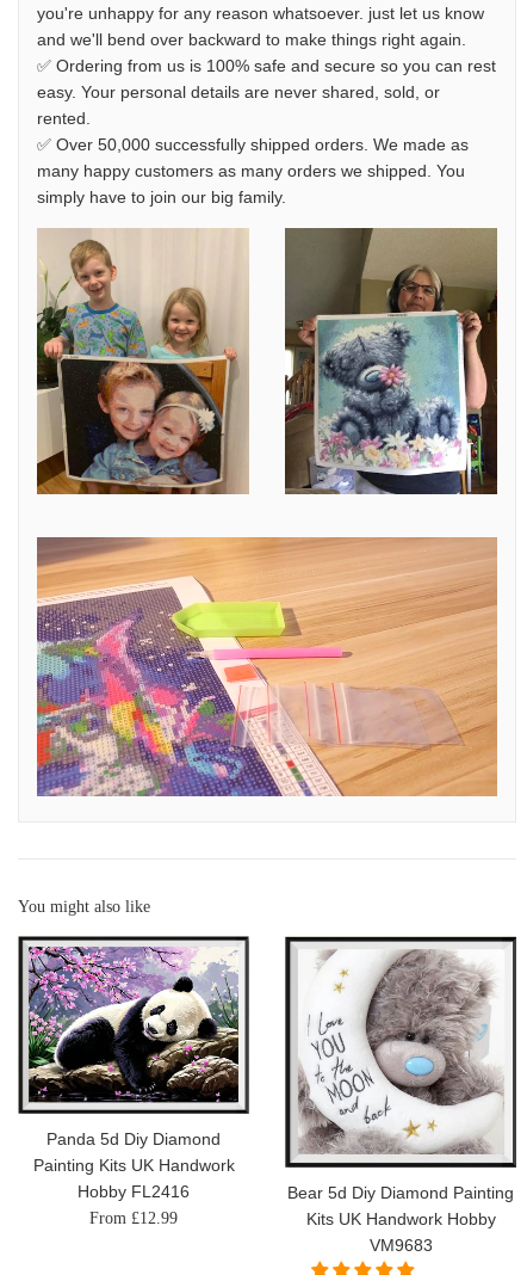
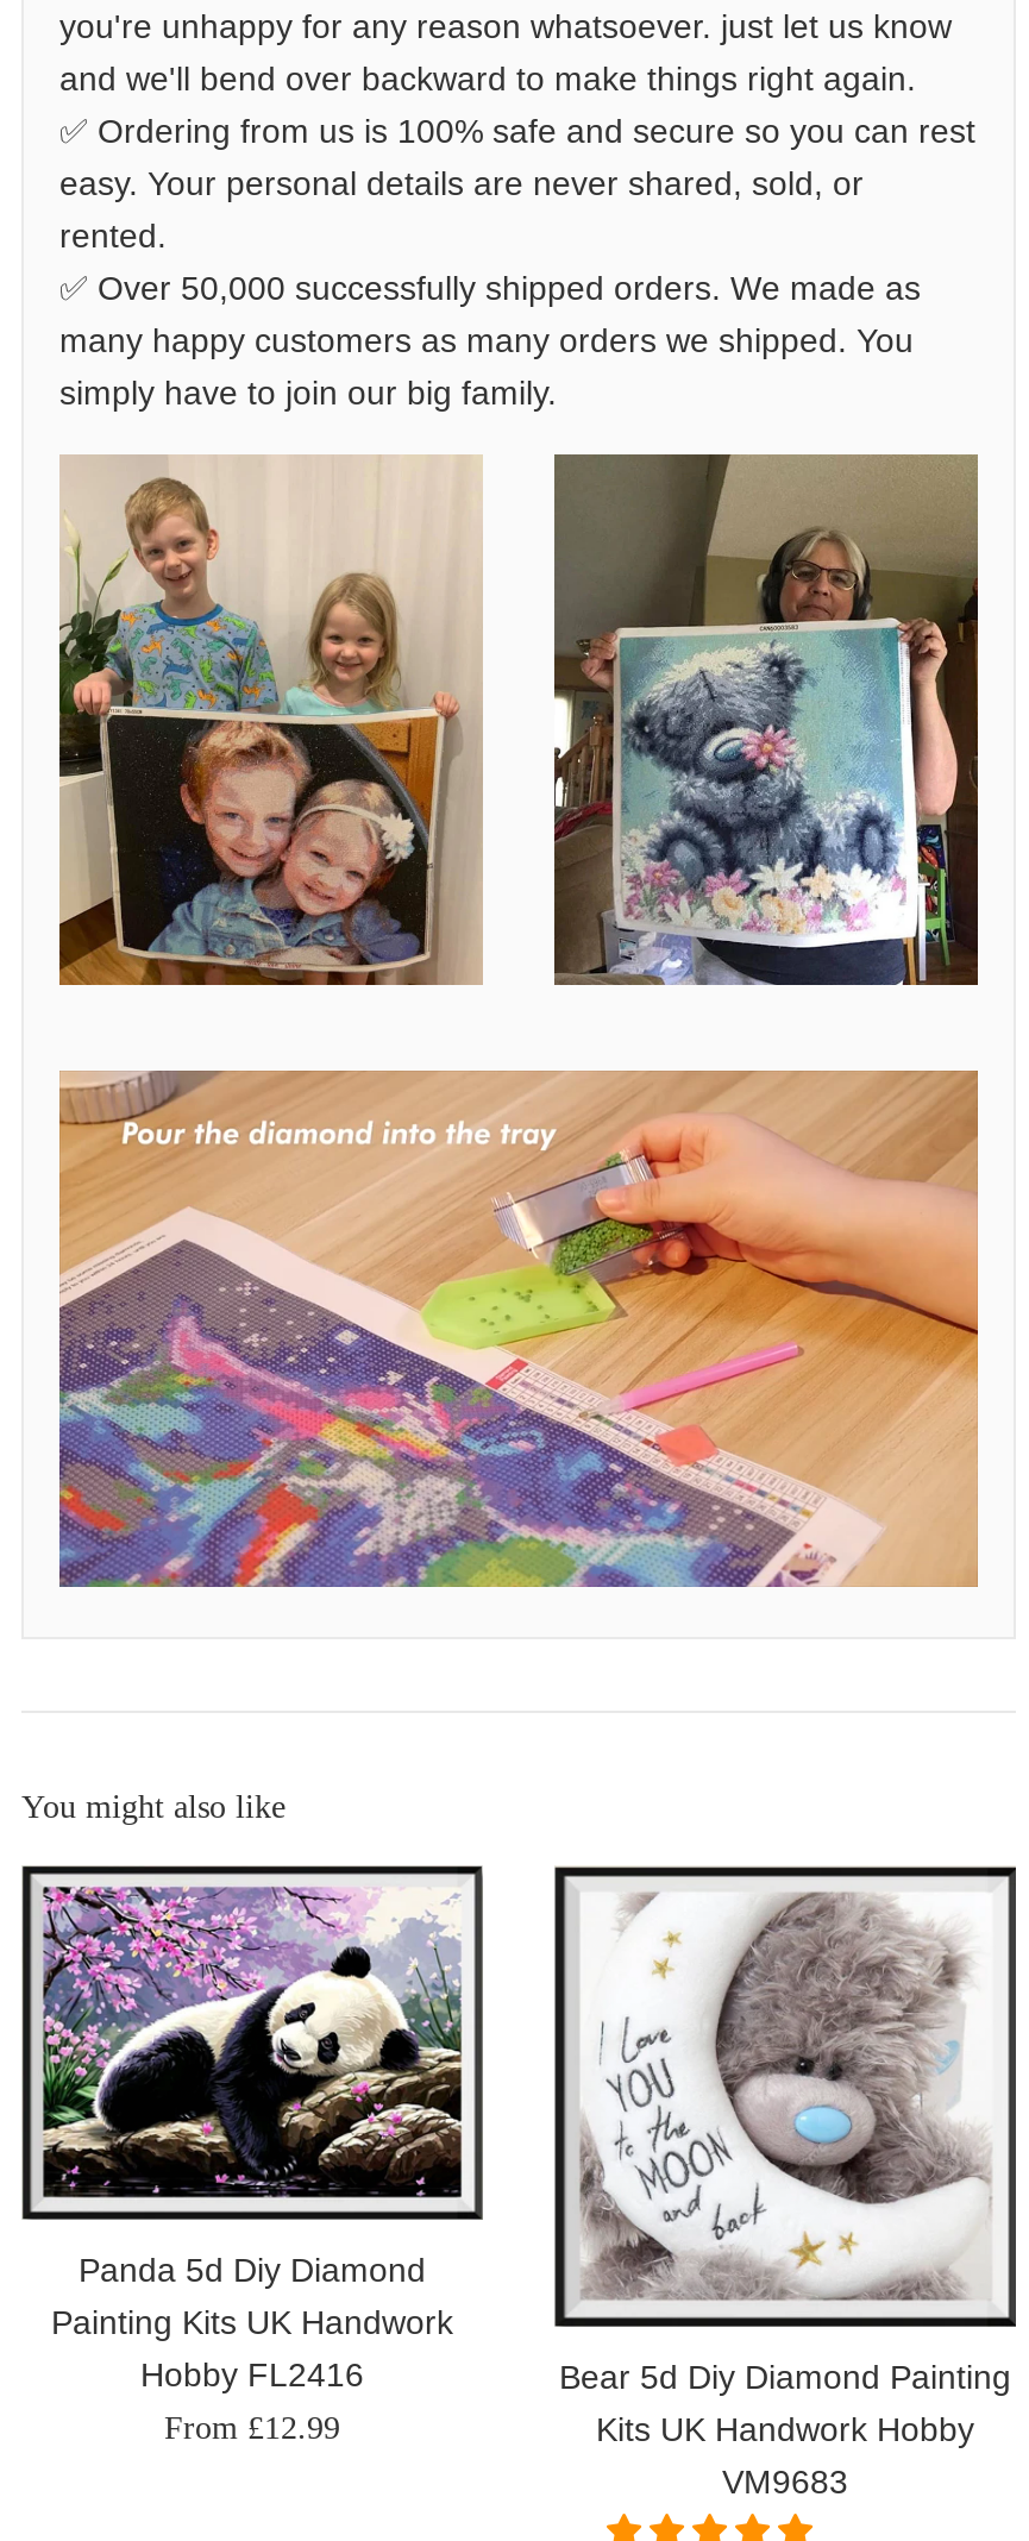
- [image]
+ [image]
